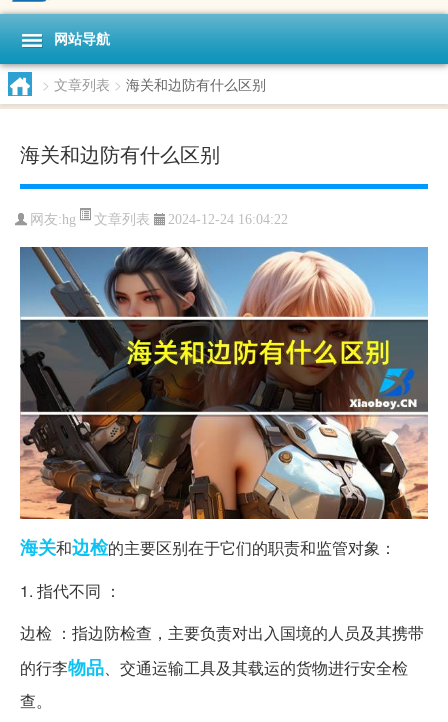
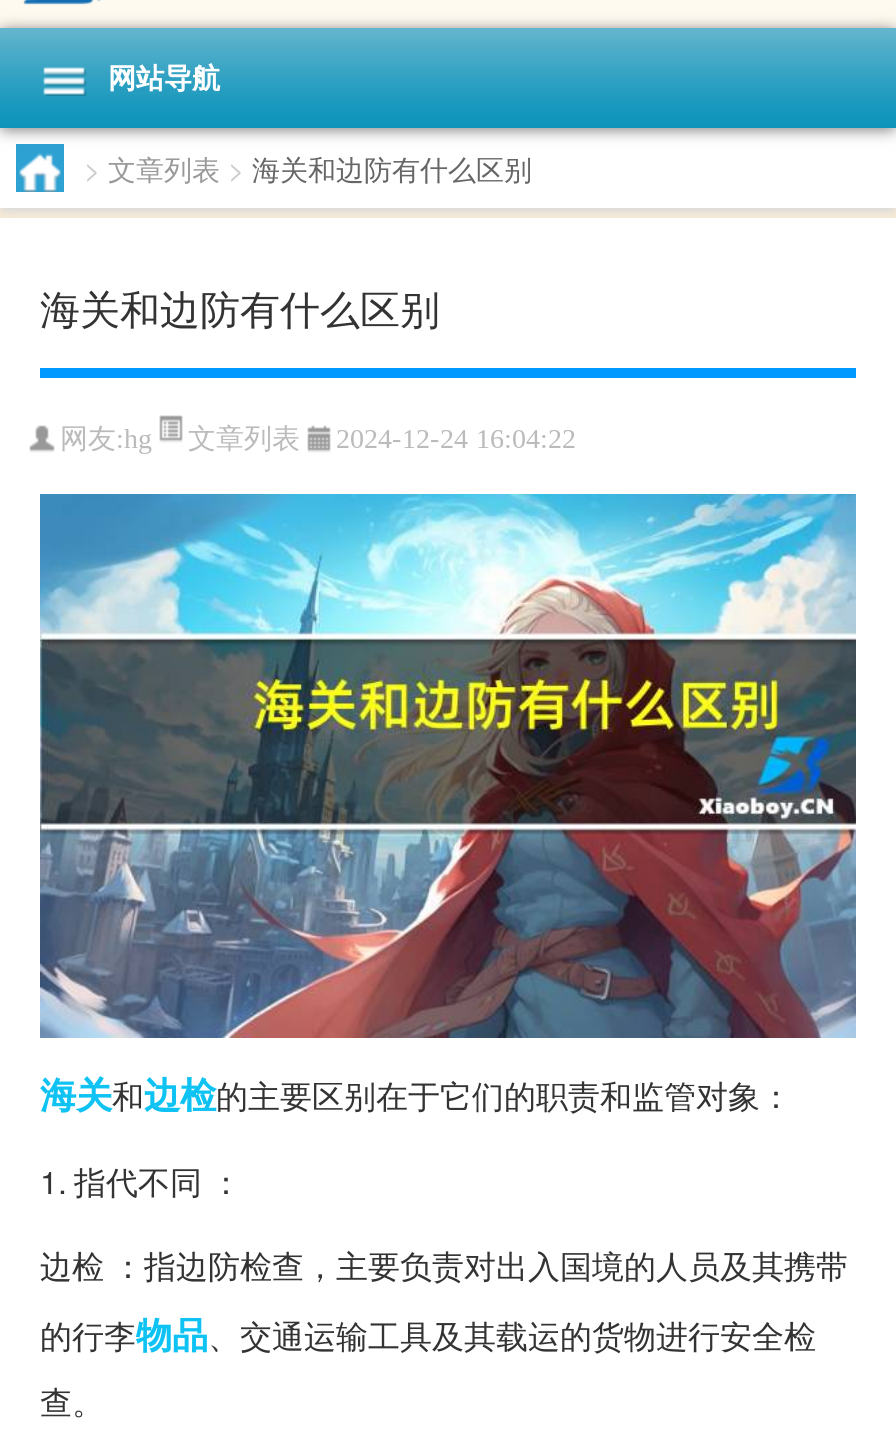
- [image]
+ [image]
